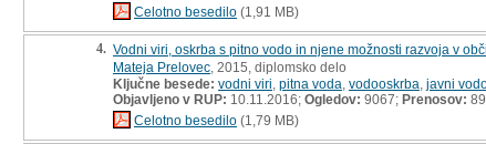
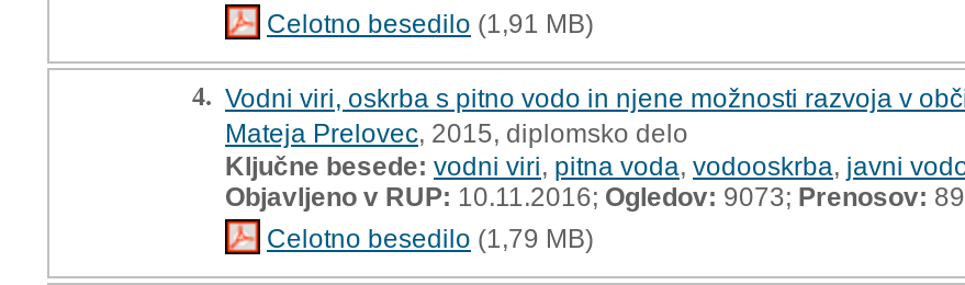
- Objavljeno v RUP:10.11.2016;Ogledov:9067;Prenosov:89
+ Objavljeno v RUP:10.11.2016;Ogledov:9073;Prenosov:89
